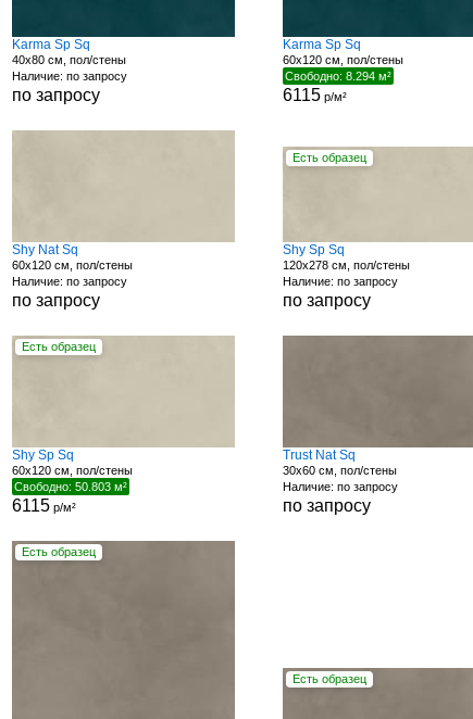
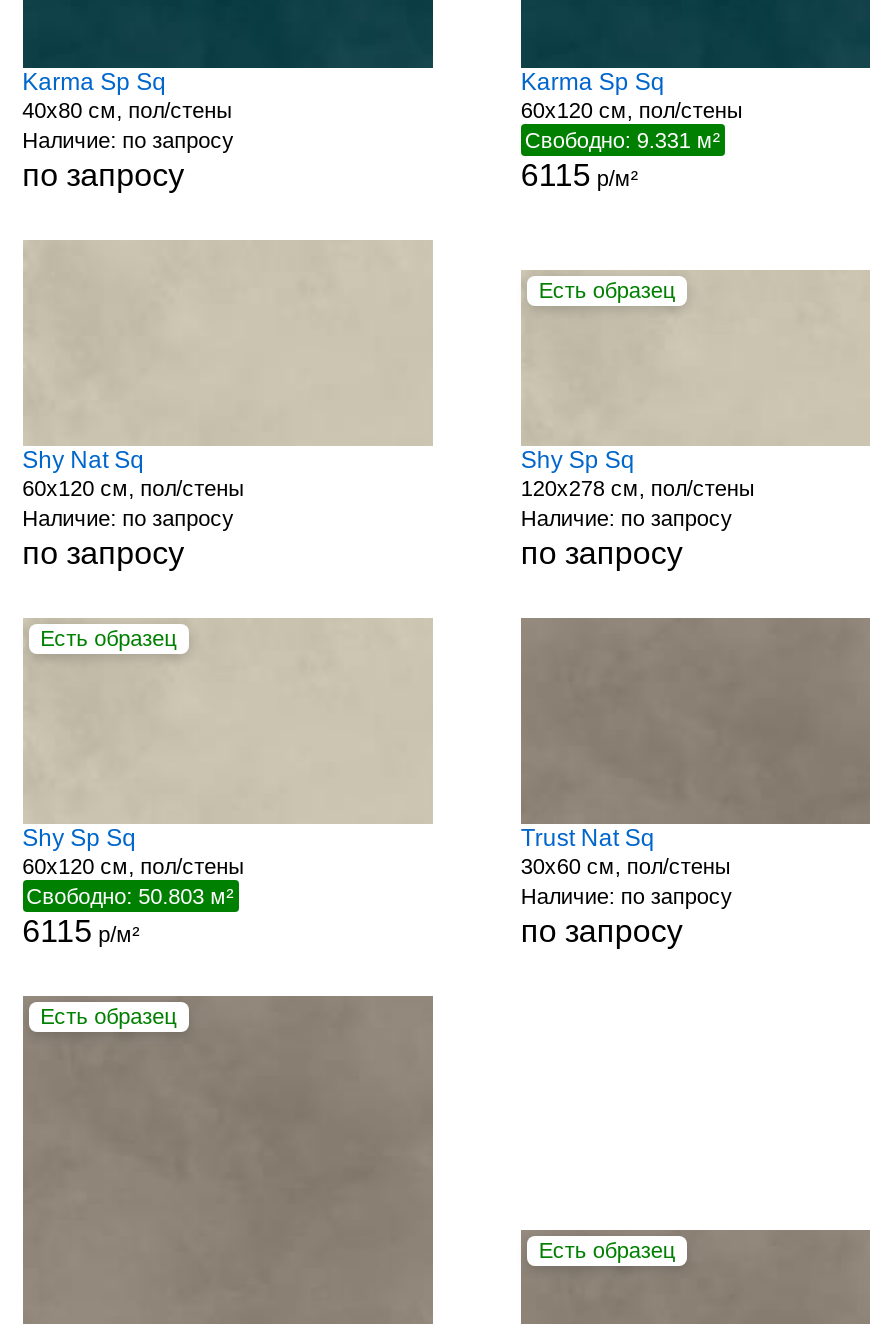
- Свободно: 8.294 м²
+ Свободно: 9.331 м²
